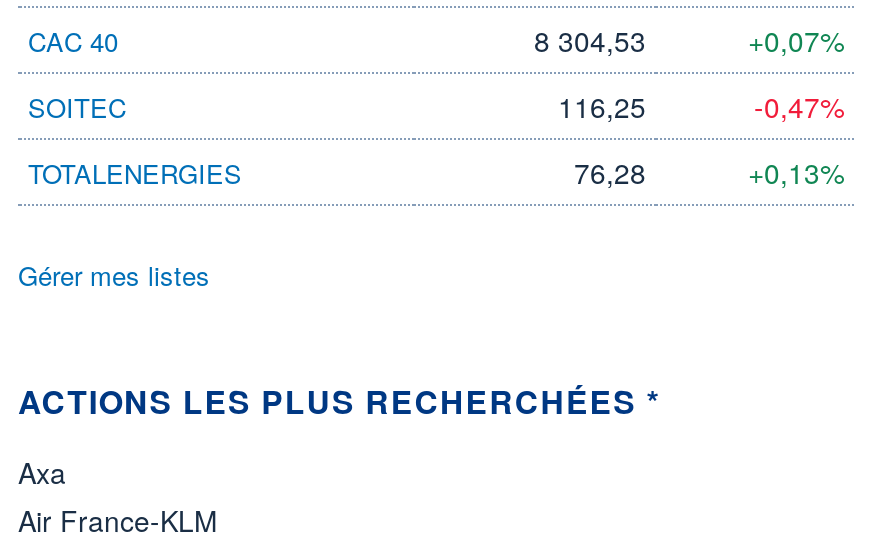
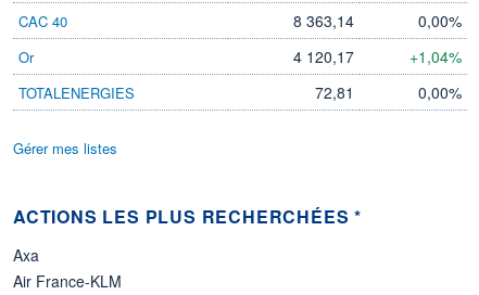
- 8 304,53
- +0,07%
+ 8 363,14
+ 0,00%

- SOITEC
- 116,25
- -0,47%
+ Or
+ 4 120,17
+ +1,04%

- 76,28
+ 72,81

- +0,13%
+ 0,00%
